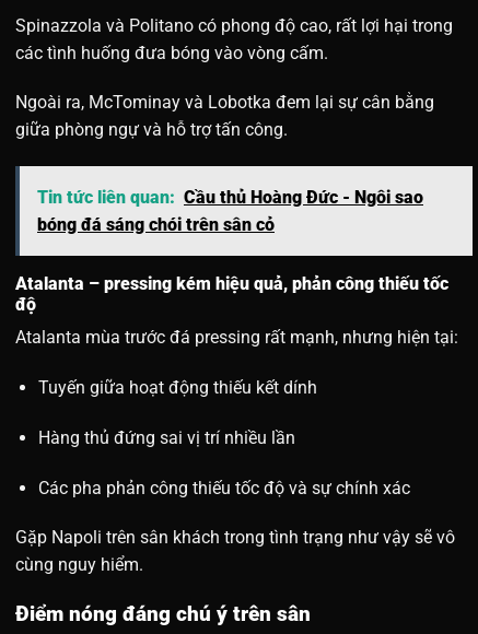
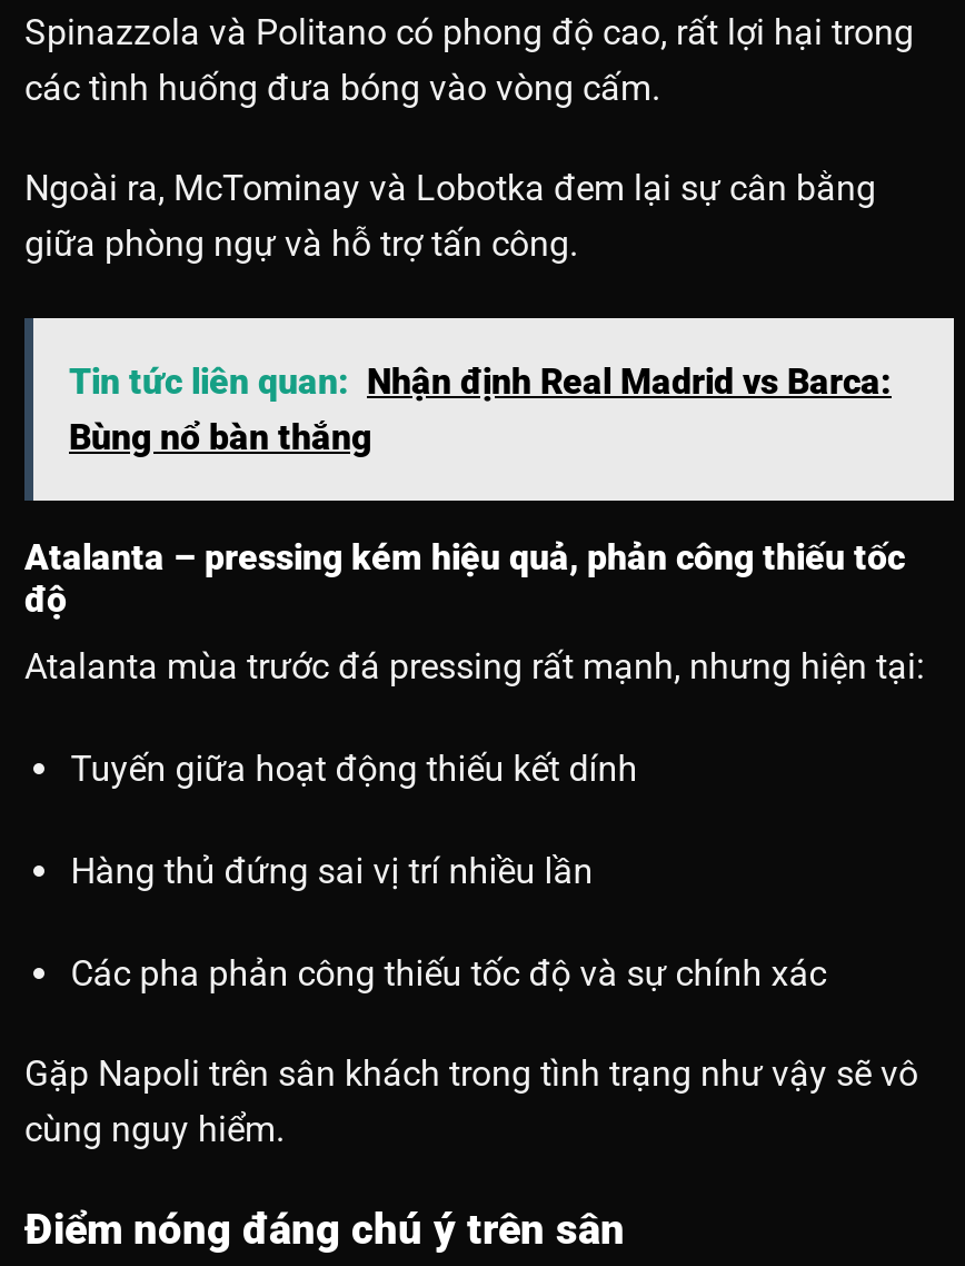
- Tin tức liên quan: Cầu thủ Hoàng Đức - Ngôi sao
- bóng đá sáng chói trên sân cỏ
+ Tin tức liên quan: Nhận định Real Madrid vs Barca:
+ Bùng nổ bàn thắng
